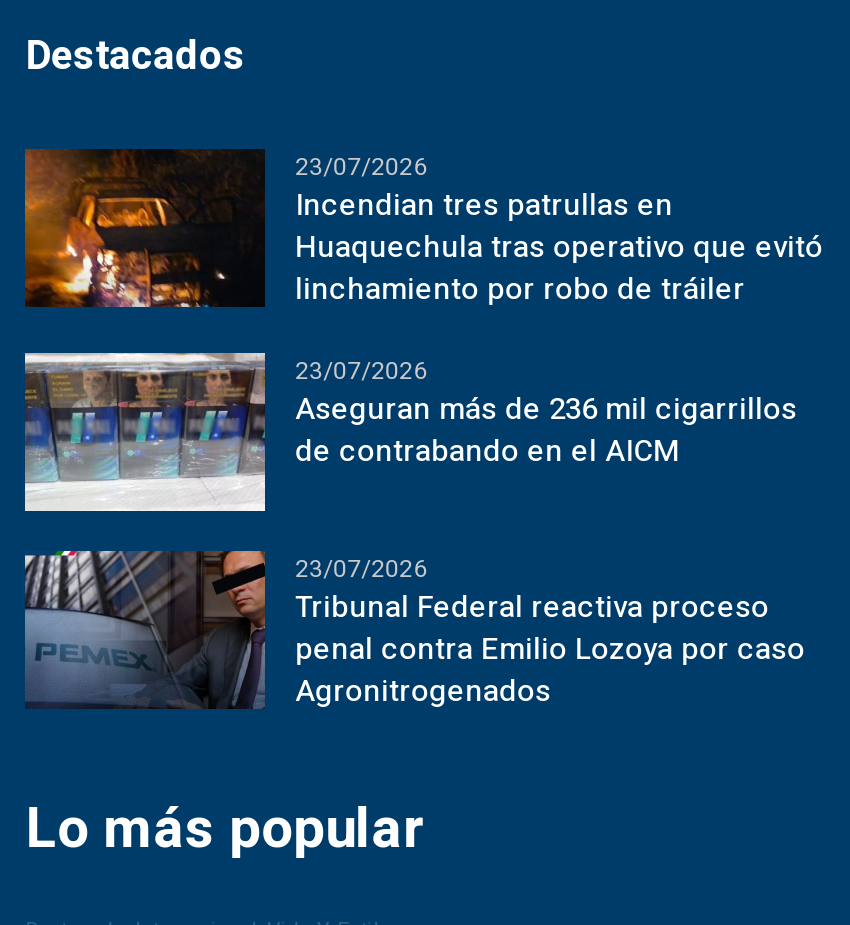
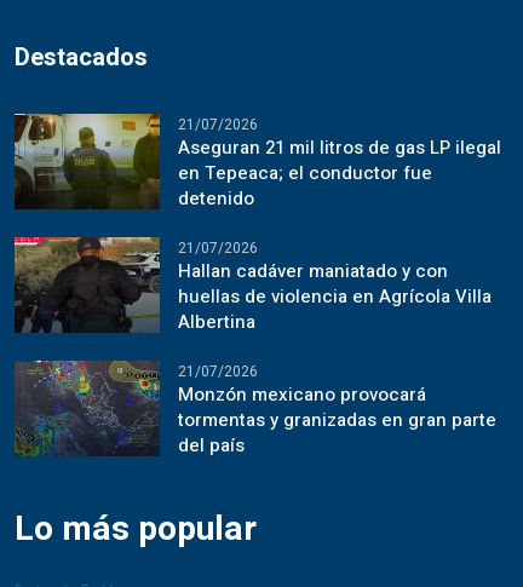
- [image]
- 23/07/2026
- Incendian tres patrullas en
- Huaquechula tras operativo que evitó
- linchamiento por robo de tráiler
+ [image]
+ 21/07/2026
+ Aseguran 21 mil litros de gas LP ilegal
+ en Tepeaca; el conductor fue
+ detenido

- [image]
- 23/07/2026
- Aseguran más de 236 mil cigarrillos
- de contrabando en el AICM
+ [image]
+ 21/07/2026
+ Hallan cadáver maniatado y con
+ huellas de violencia en Agrícola Villa
+ Albertina

- [image]
- 23/07/2026
- Tribunal Federal reactiva proceso
- penal contra Emilio Lozoya por caso
- Agronitrogenados
+ [image]
+ 21/07/2026
+ Monzón mexicano provocará
+ tormentas y granizadas en gran parte
+ del país
